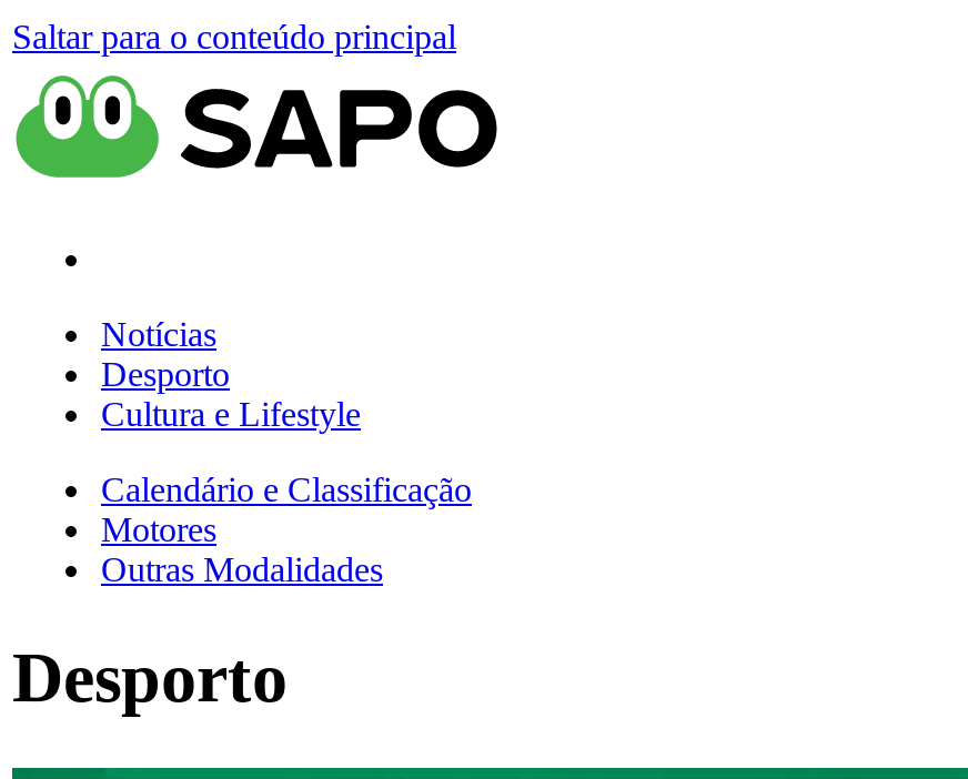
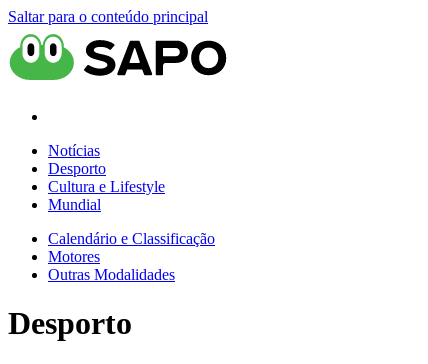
+ Mundial
